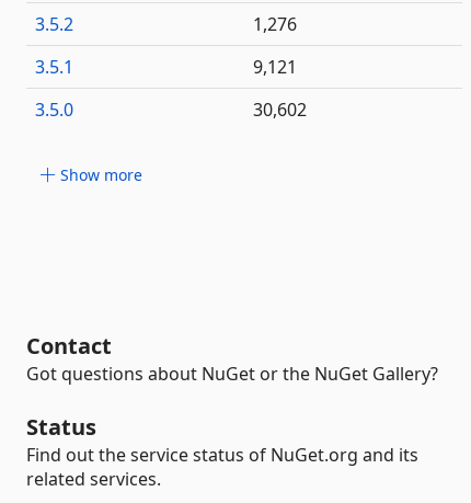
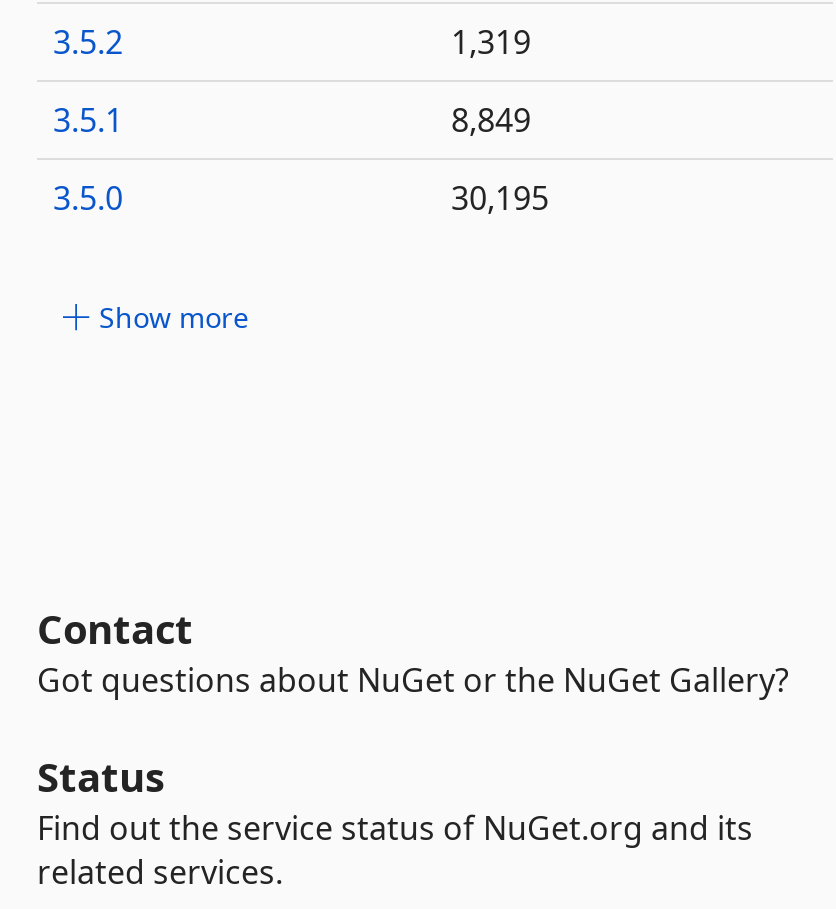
- 1,276
+ 1,319

- 9,121
+ 8,849

- 30,602
+ 30,195
